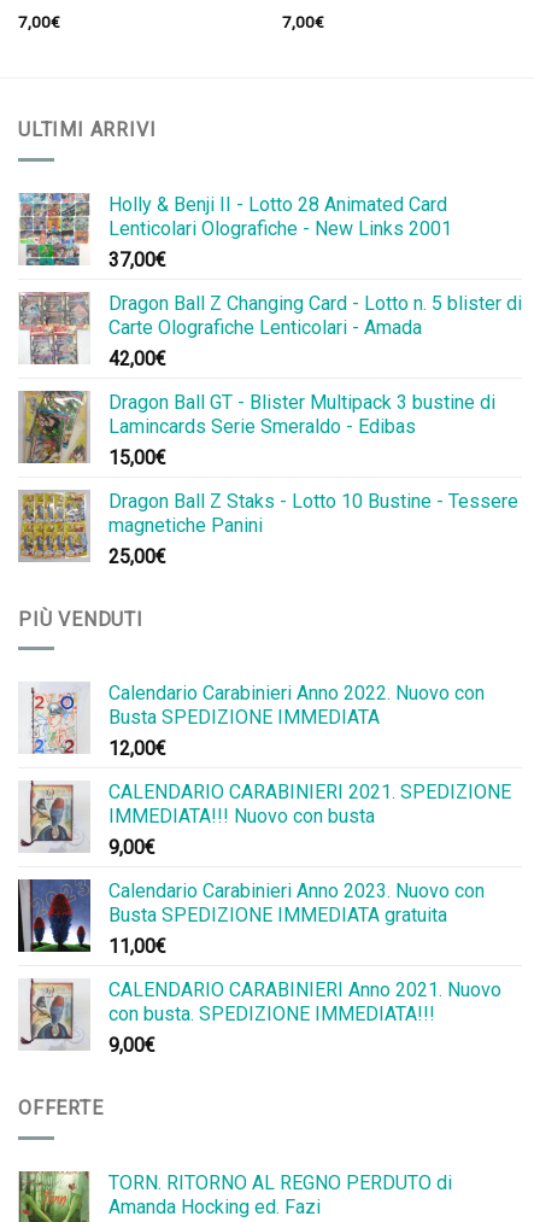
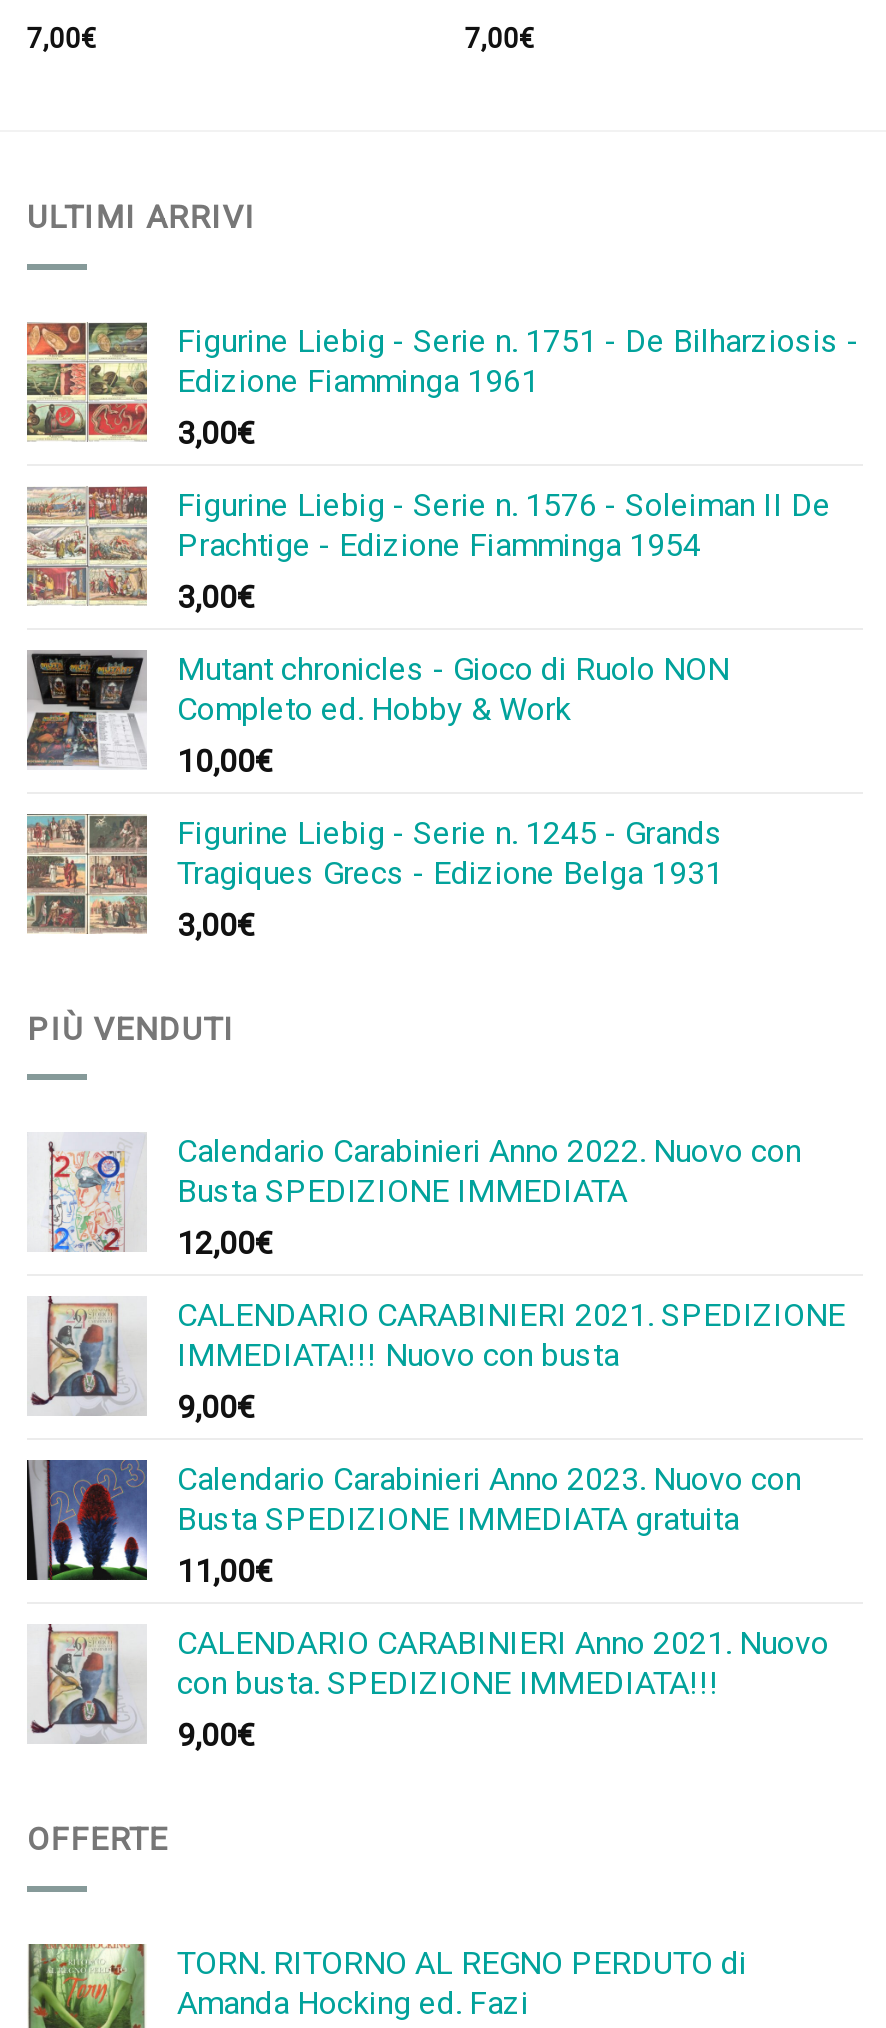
- [image]
- Holly & Benji II - Lotto 28 Animated Card
- Lenticolari Olografiche - New Links 2001
- 37,00€
+ [image]
+ Figurine Liebig - Serie n. 1751 - De Bilharziosis -
+ Edizione Fiamminga 1961
+ 3,00€

- [image]
- Dragon Ball Z Changing Card - Lotto n. 5 blister di
- Carte Olografiche Lenticolari - Amada
- 42,00€
+ [image]
+ Figurine Liebig - Serie n. 1576 - Soleiman II De
+ Prachtige - Edizione Fiamminga 1954
+ 3,00€

- [image]
- Dragon Ball GT - Blister Multipack 3 bustine di
- Lamincards Serie Smeraldo - Edibas
- 15,00€
+ [image]
+ Mutant chronicles - Gioco di Ruolo NON
+ Completo ed. Hobby & Work
+ 10,00€

- [image]
- Dragon Ball Z Staks - Lotto 10 Bustine - Tessere
- magnetiche Panini
- 25,00€
+ [image]
+ Figurine Liebig - Serie n. 1245 - Grands
+ Tragiques Grecs - Edizione Belga 1931
+ 3,00€
